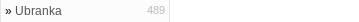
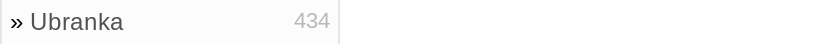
- 489
+ 434
